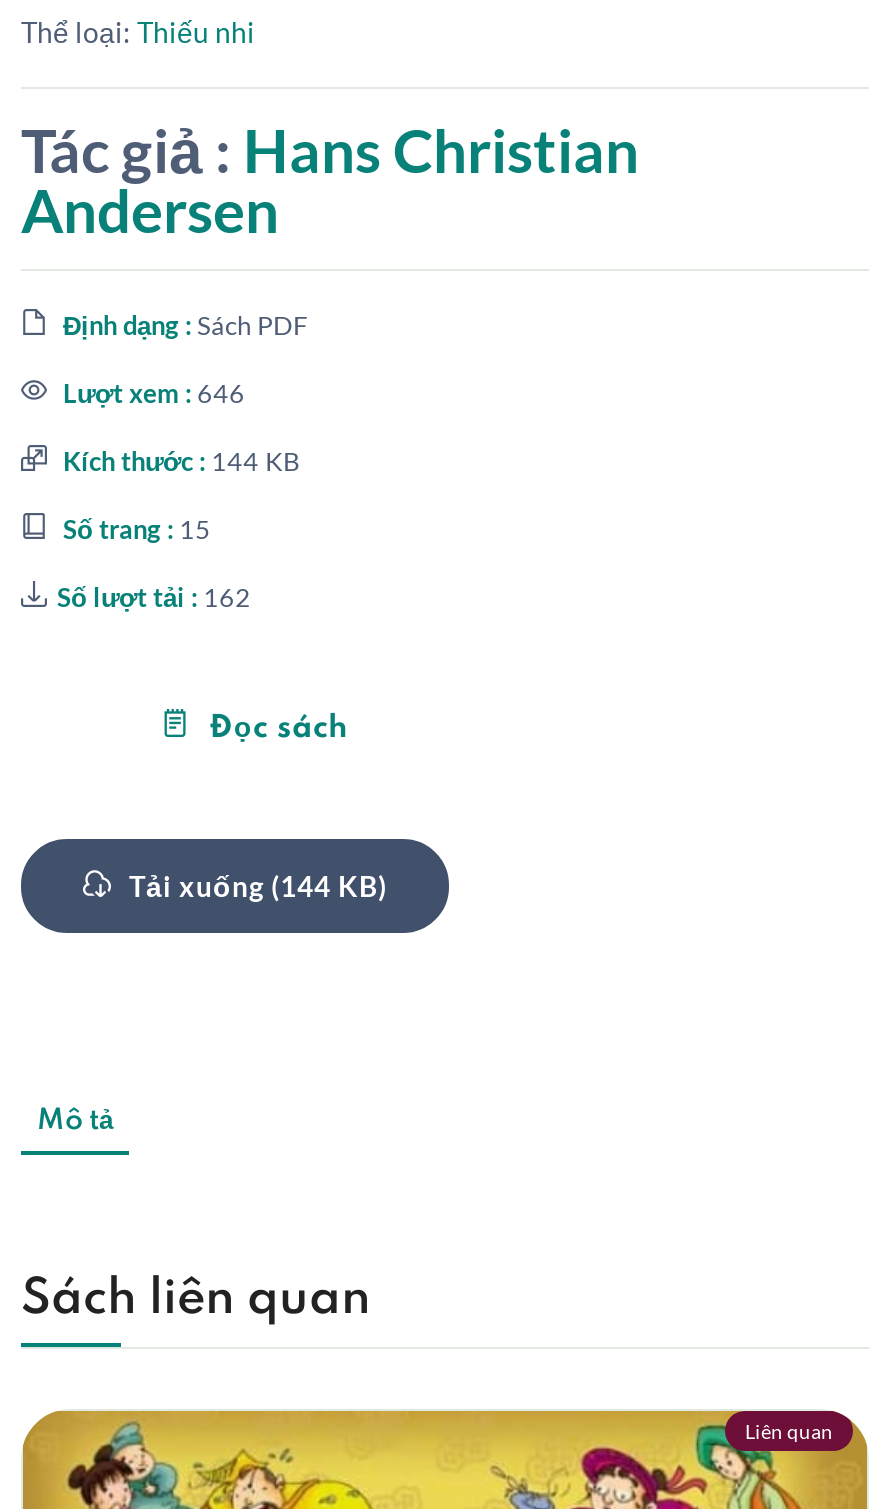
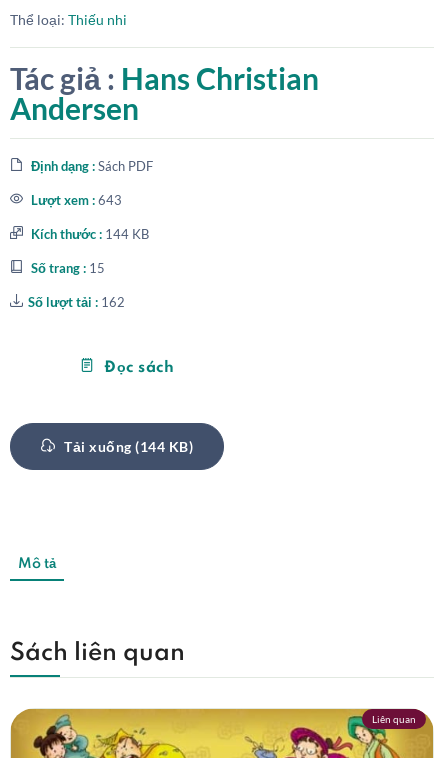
- Lượt xem : 646
+ Lượt xem : 643
